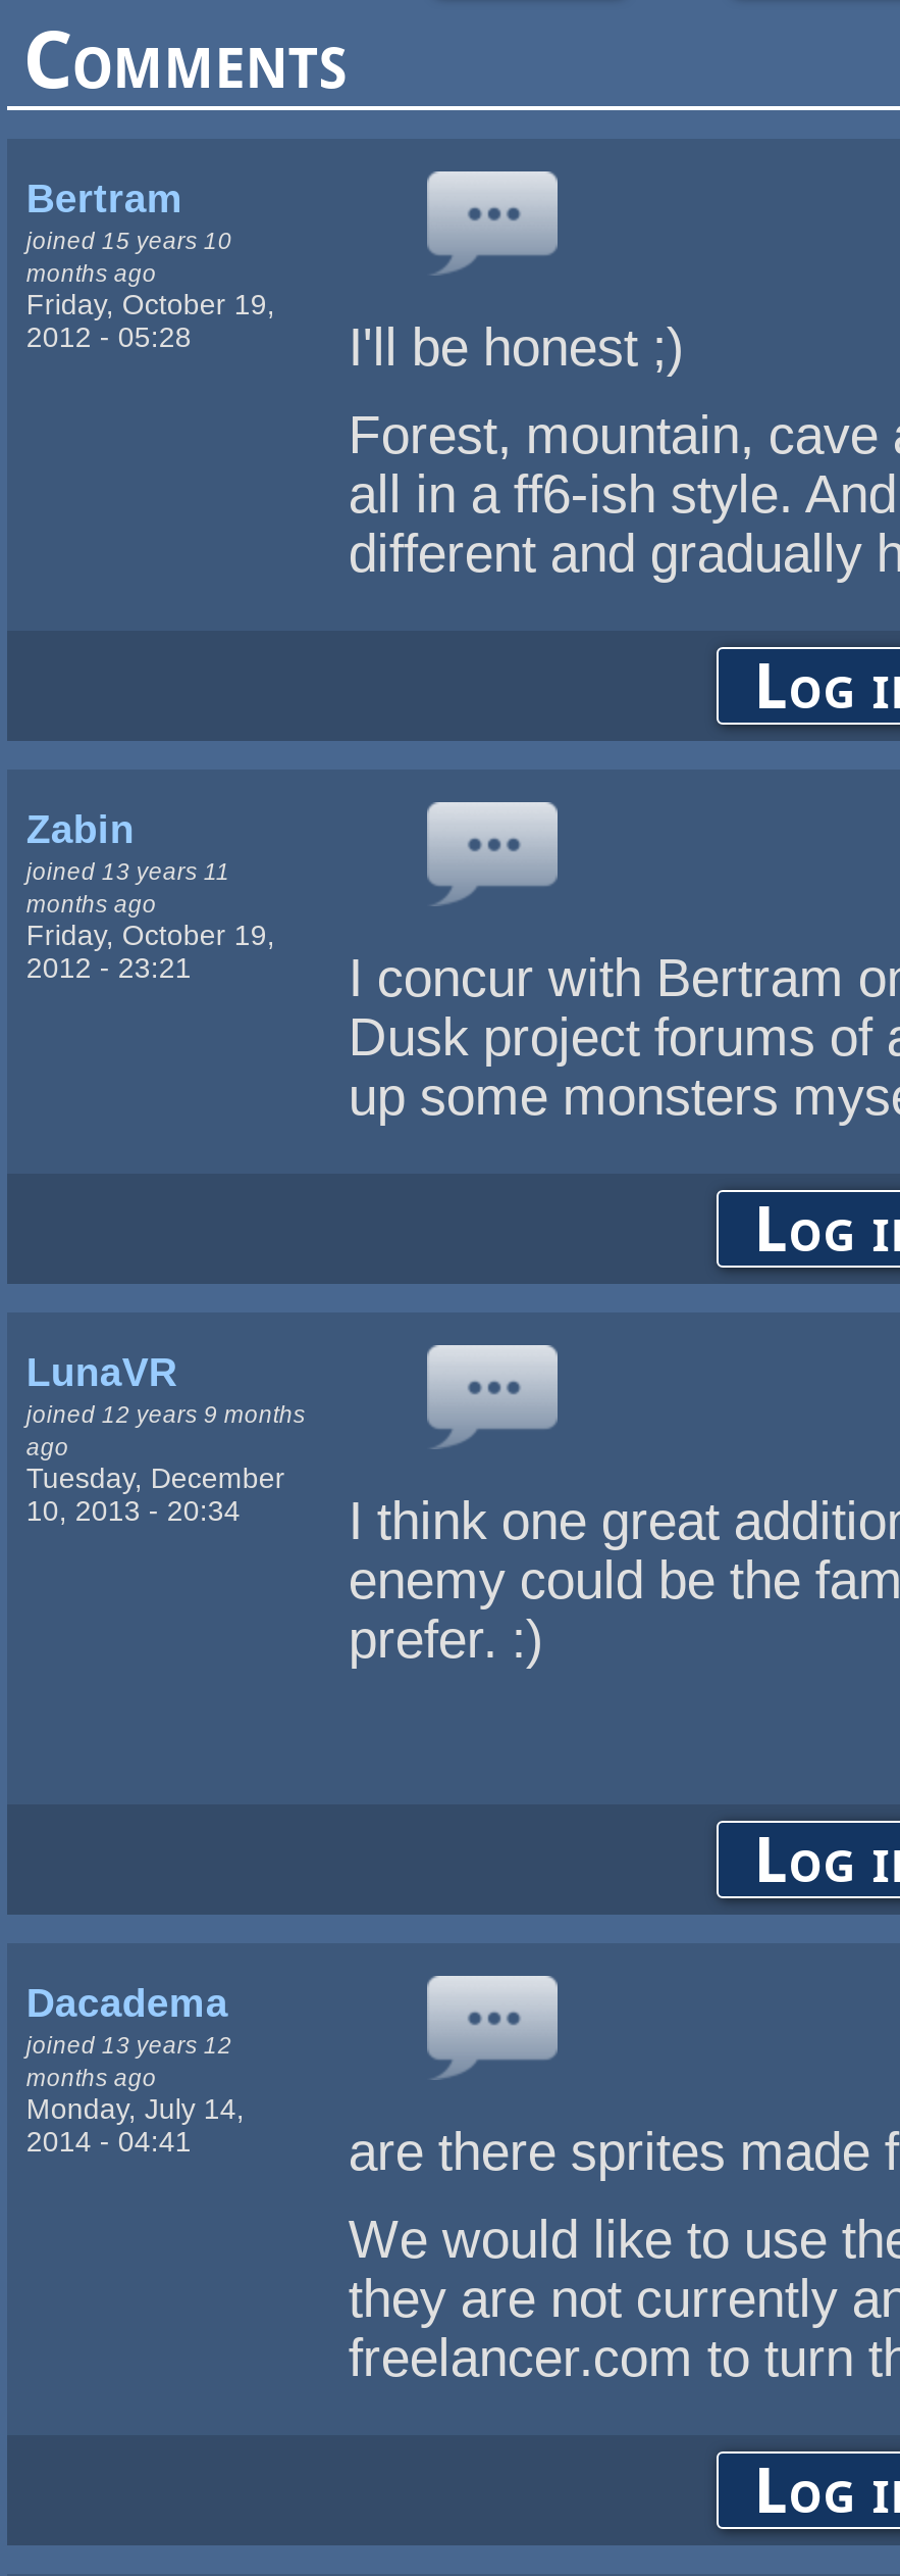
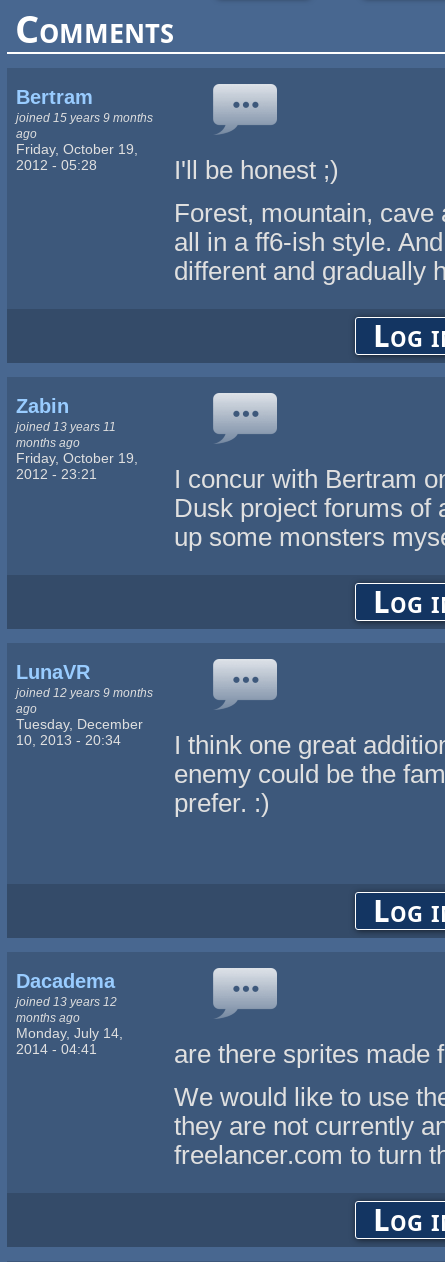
- joined 15 years 10
- months ago
+ joined 15 years 9 months
+ ago
